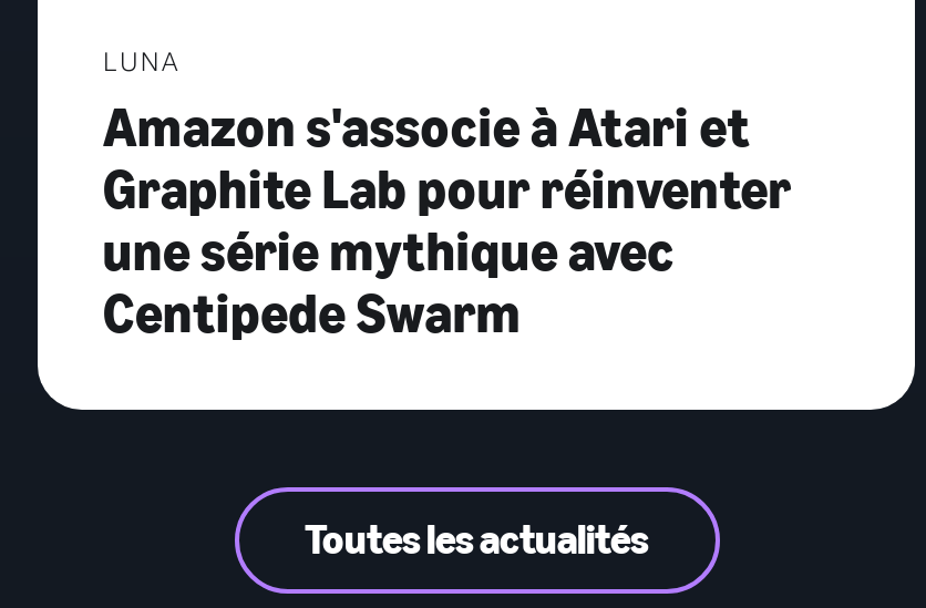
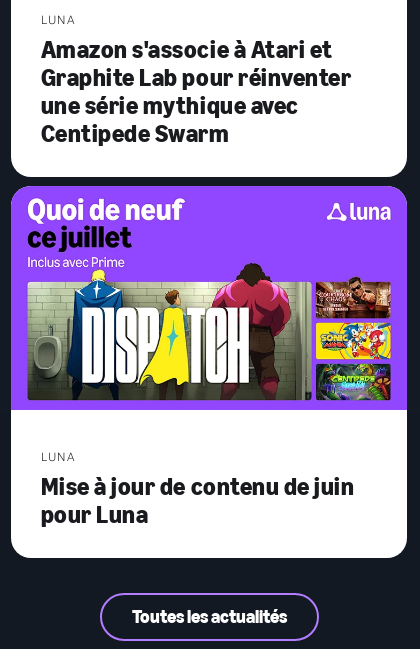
+ [image]
+ LUNA
+ Mise à jour de contenu de juin
+ pour Luna
